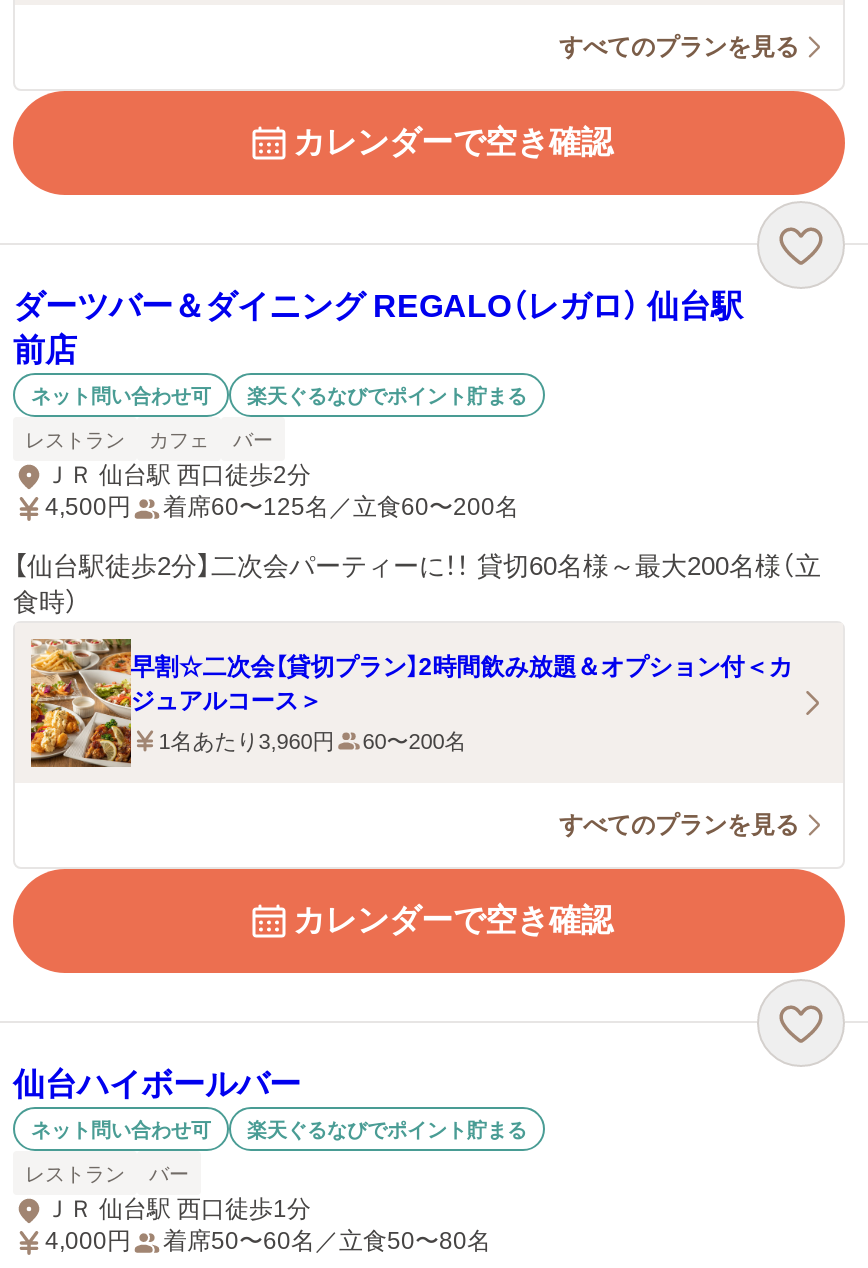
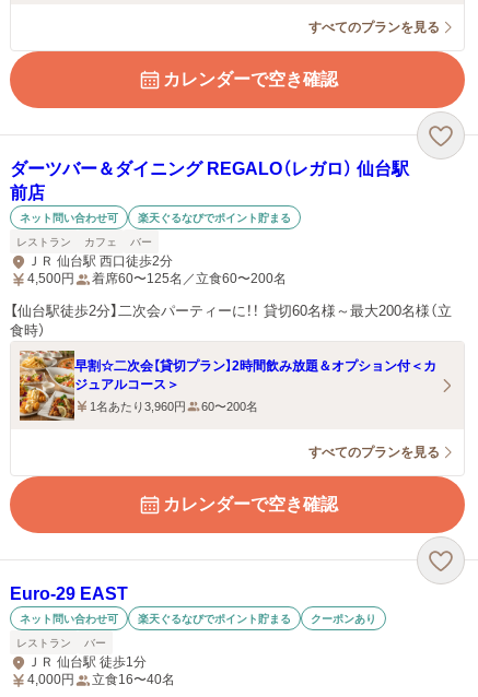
- 仙台ハイボールバー
+ Euro-29 EAST

+ クーポンあり

- ＪＲ 仙台駅 西口徒歩1分
+ ＪＲ 仙台駅 徒歩1分

- 着席50〜60名／立食50〜80名
+ 立食16〜40名
